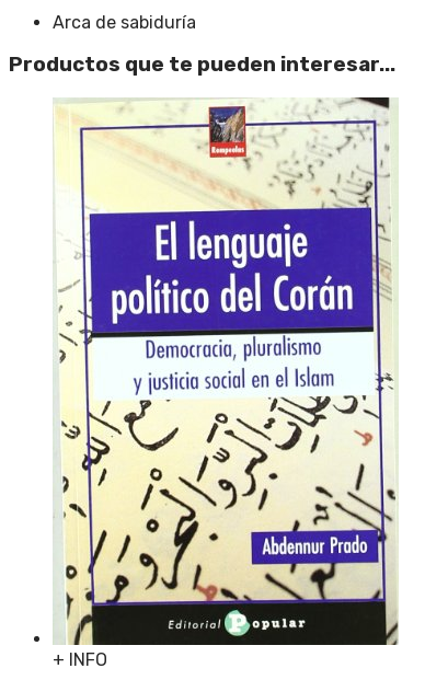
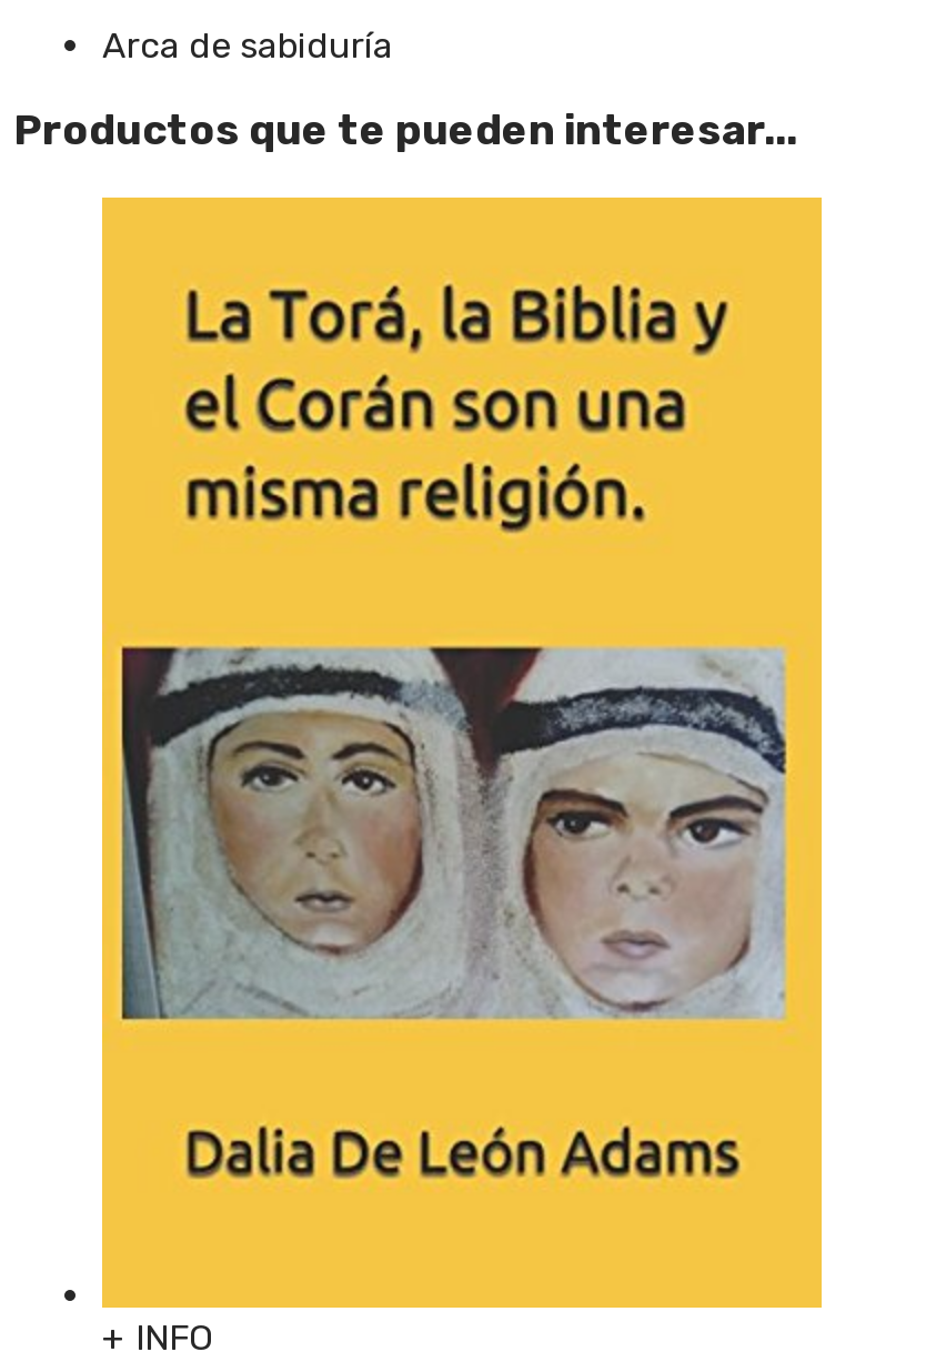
- [image]
+ [image]
